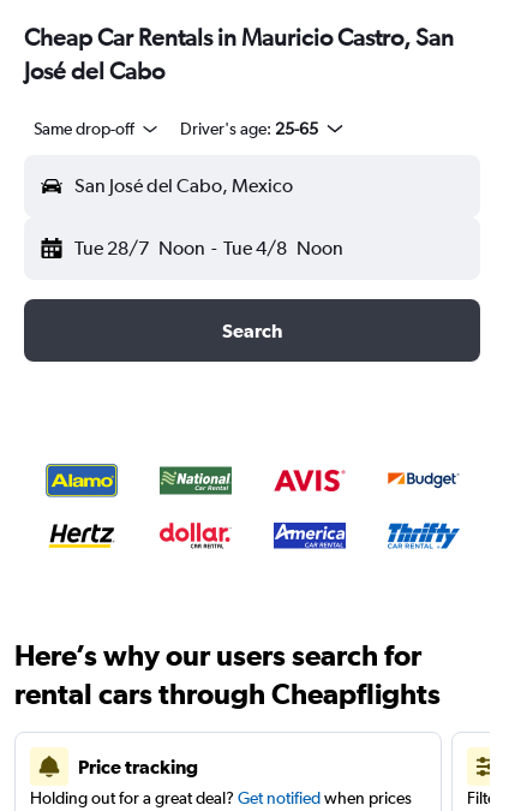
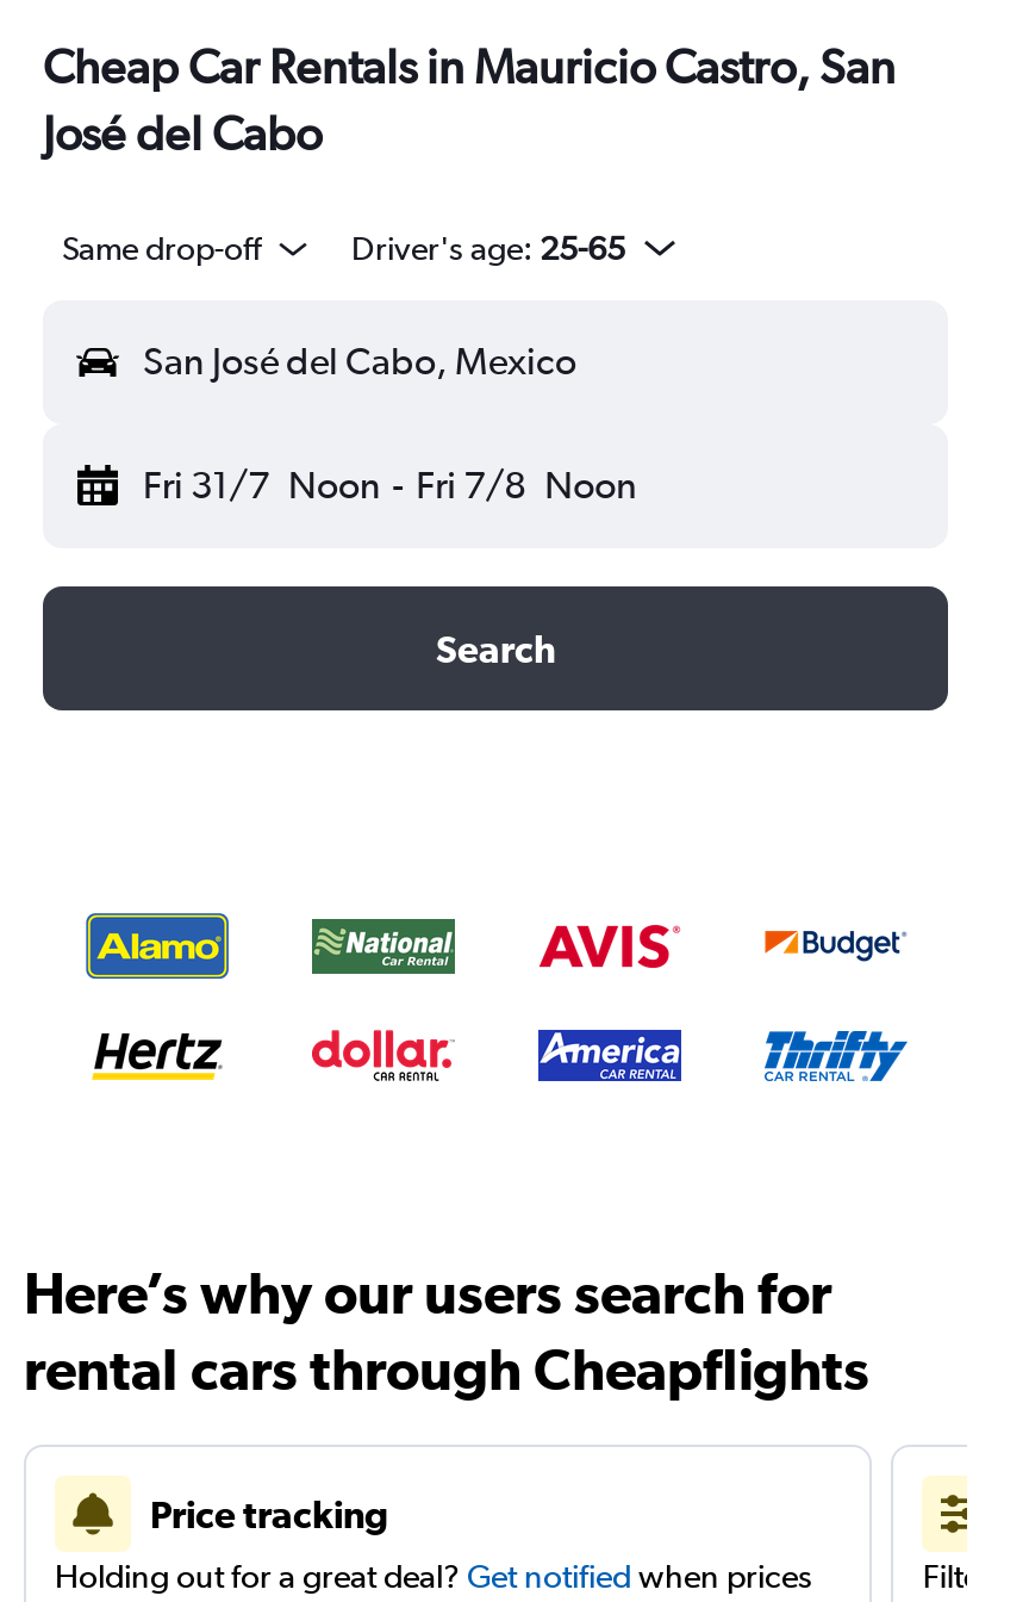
- Tue 28/7 Noon - Tue 4/8 Noon
+ Fri 31/7 Noon - Fri 7/8 Noon
